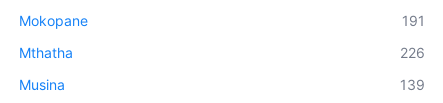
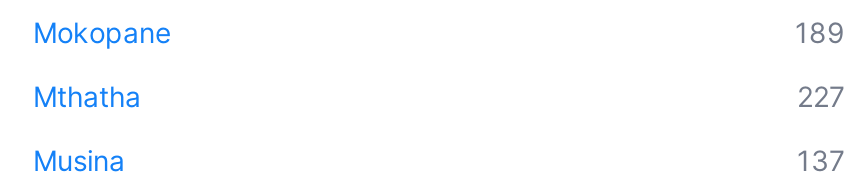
- 191
+ 189

- 226
+ 227

- 139
+ 137
